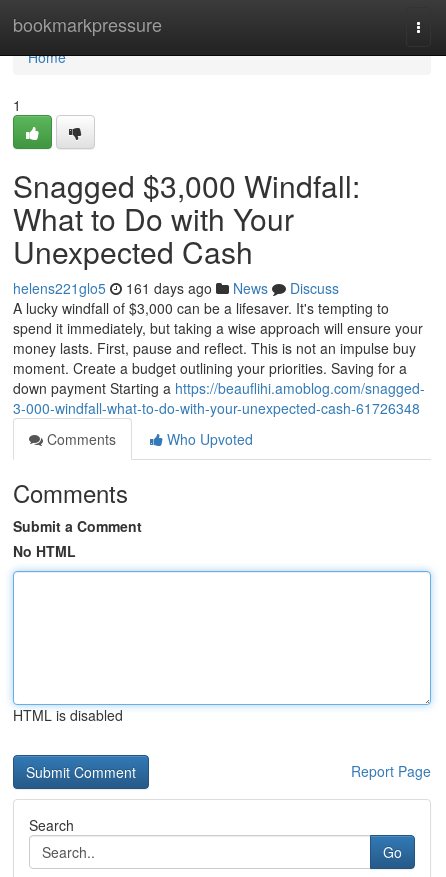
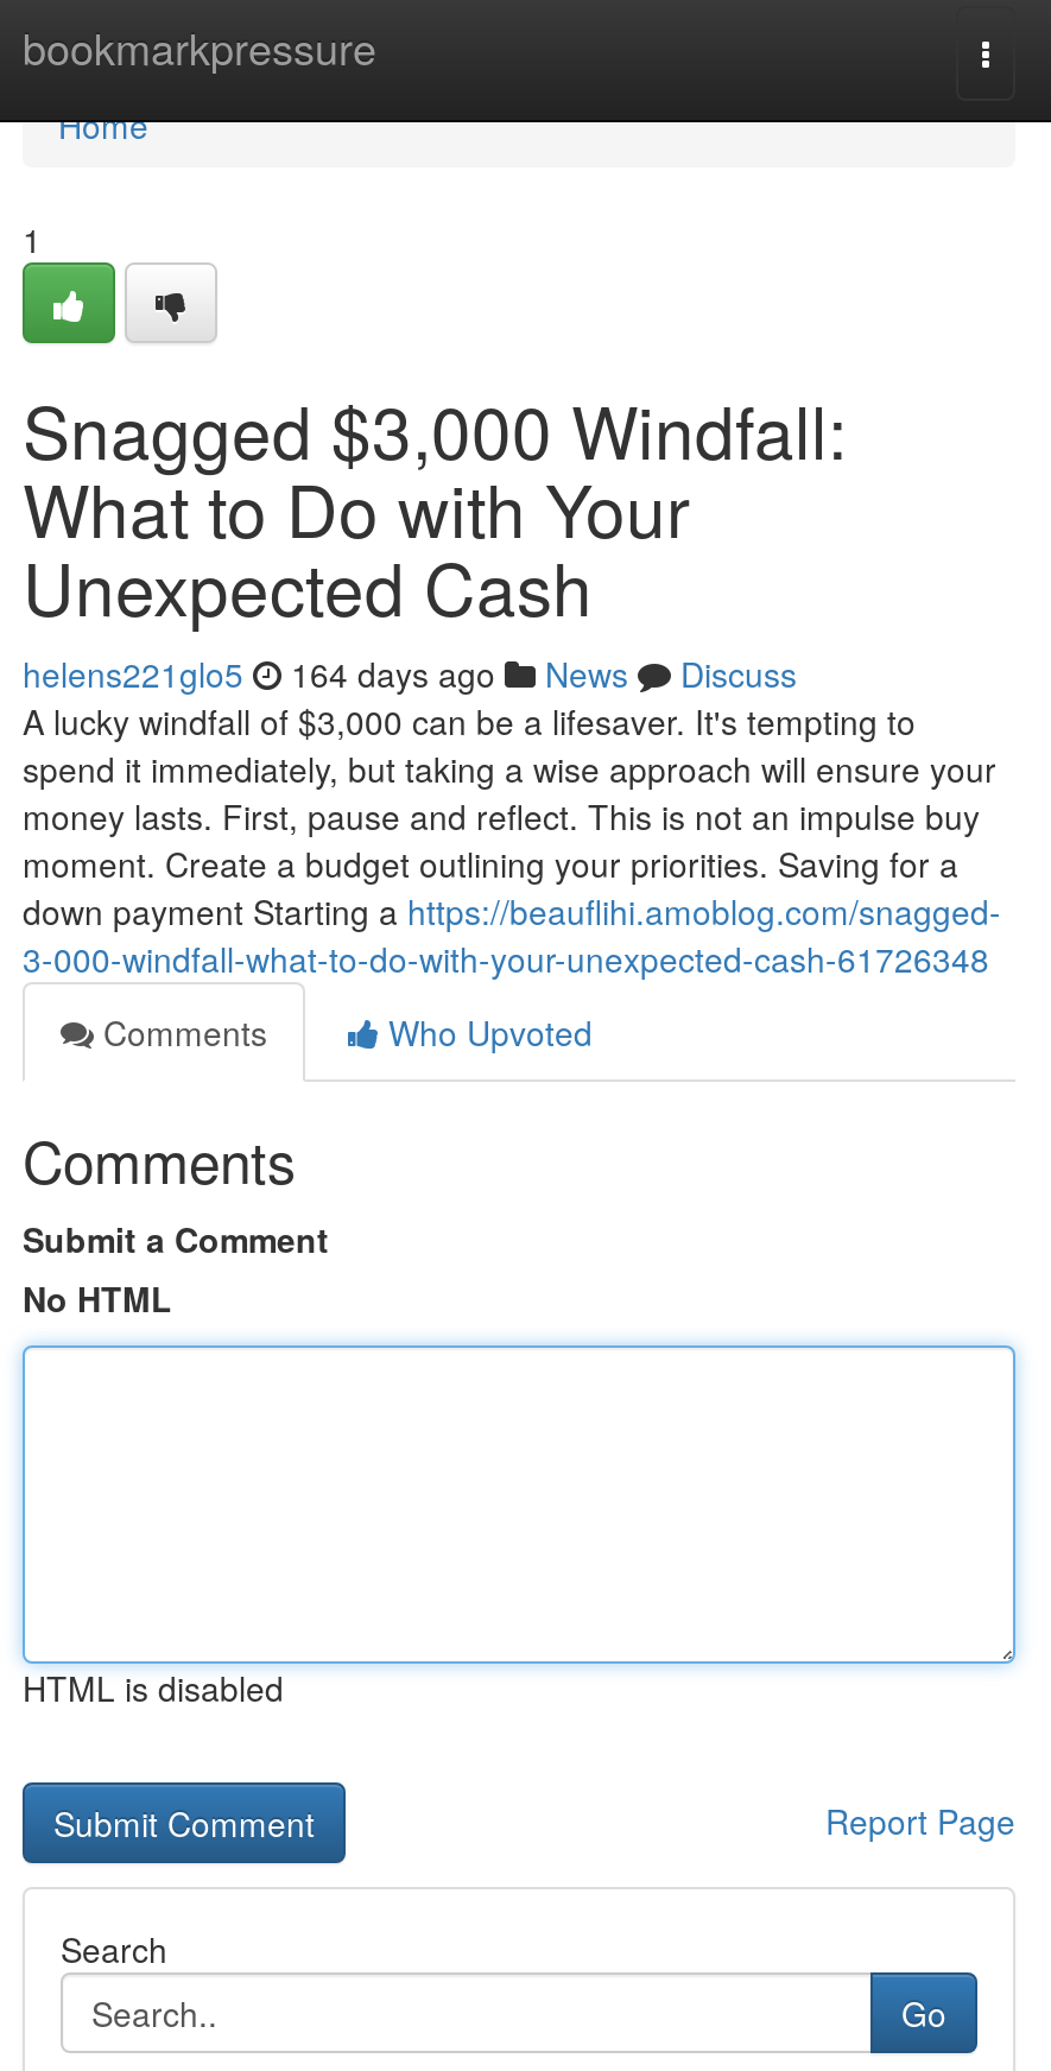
- helens221glo5 161 days ago News Discuss
+ helens221glo5 164 days ago News Discuss
